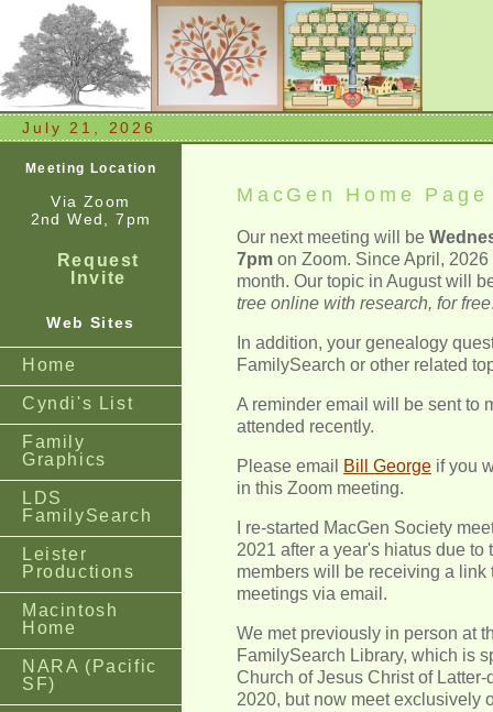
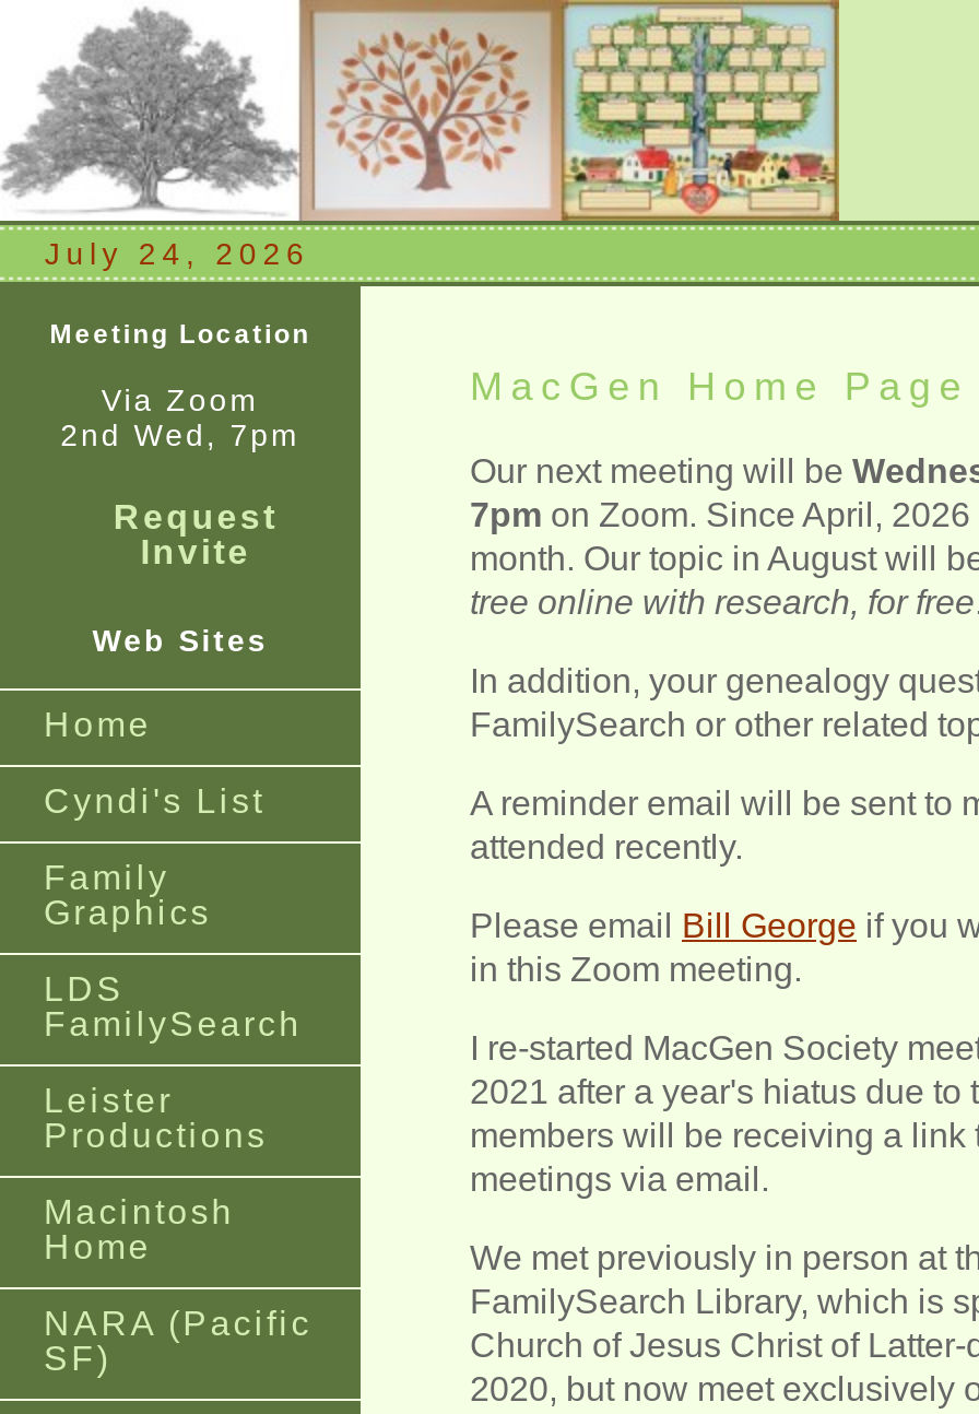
- July 21, 2026
+ July 24, 2026
